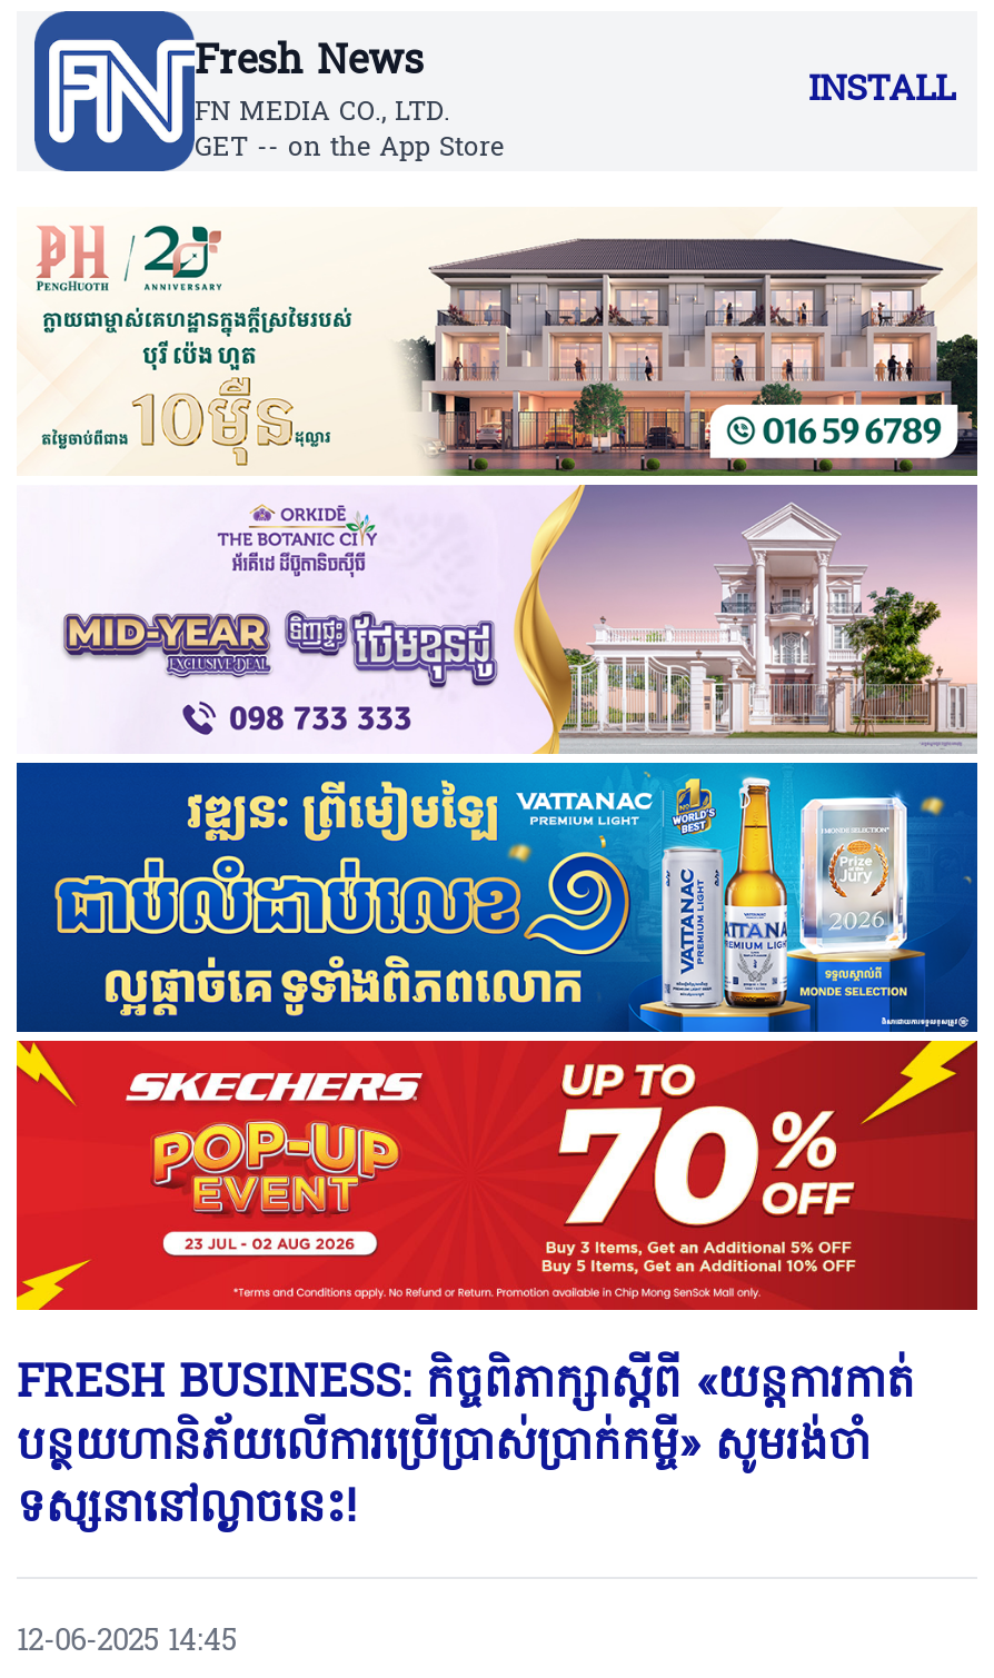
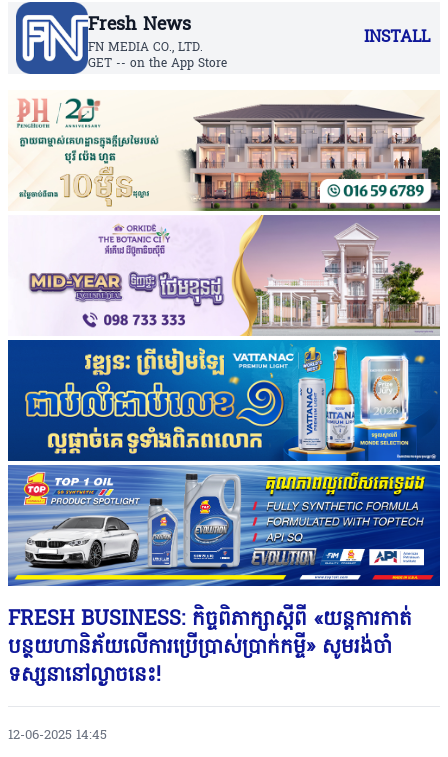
- [image]
+ [image]
